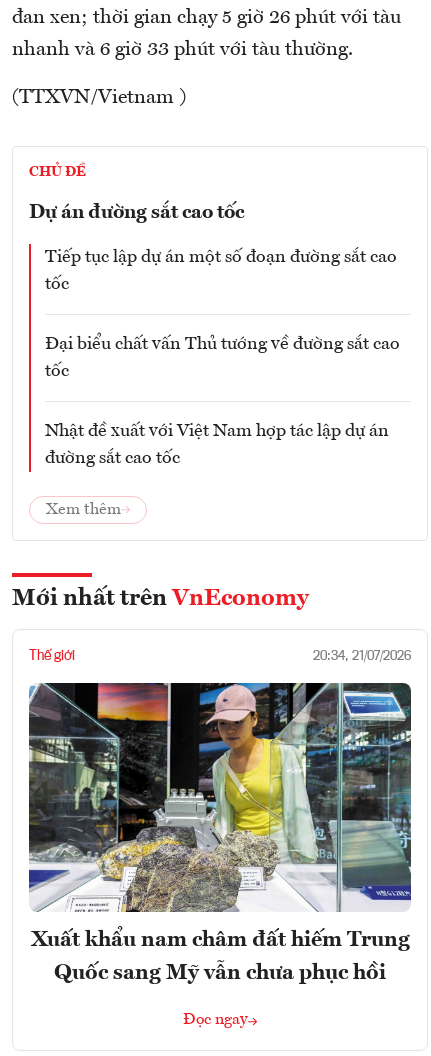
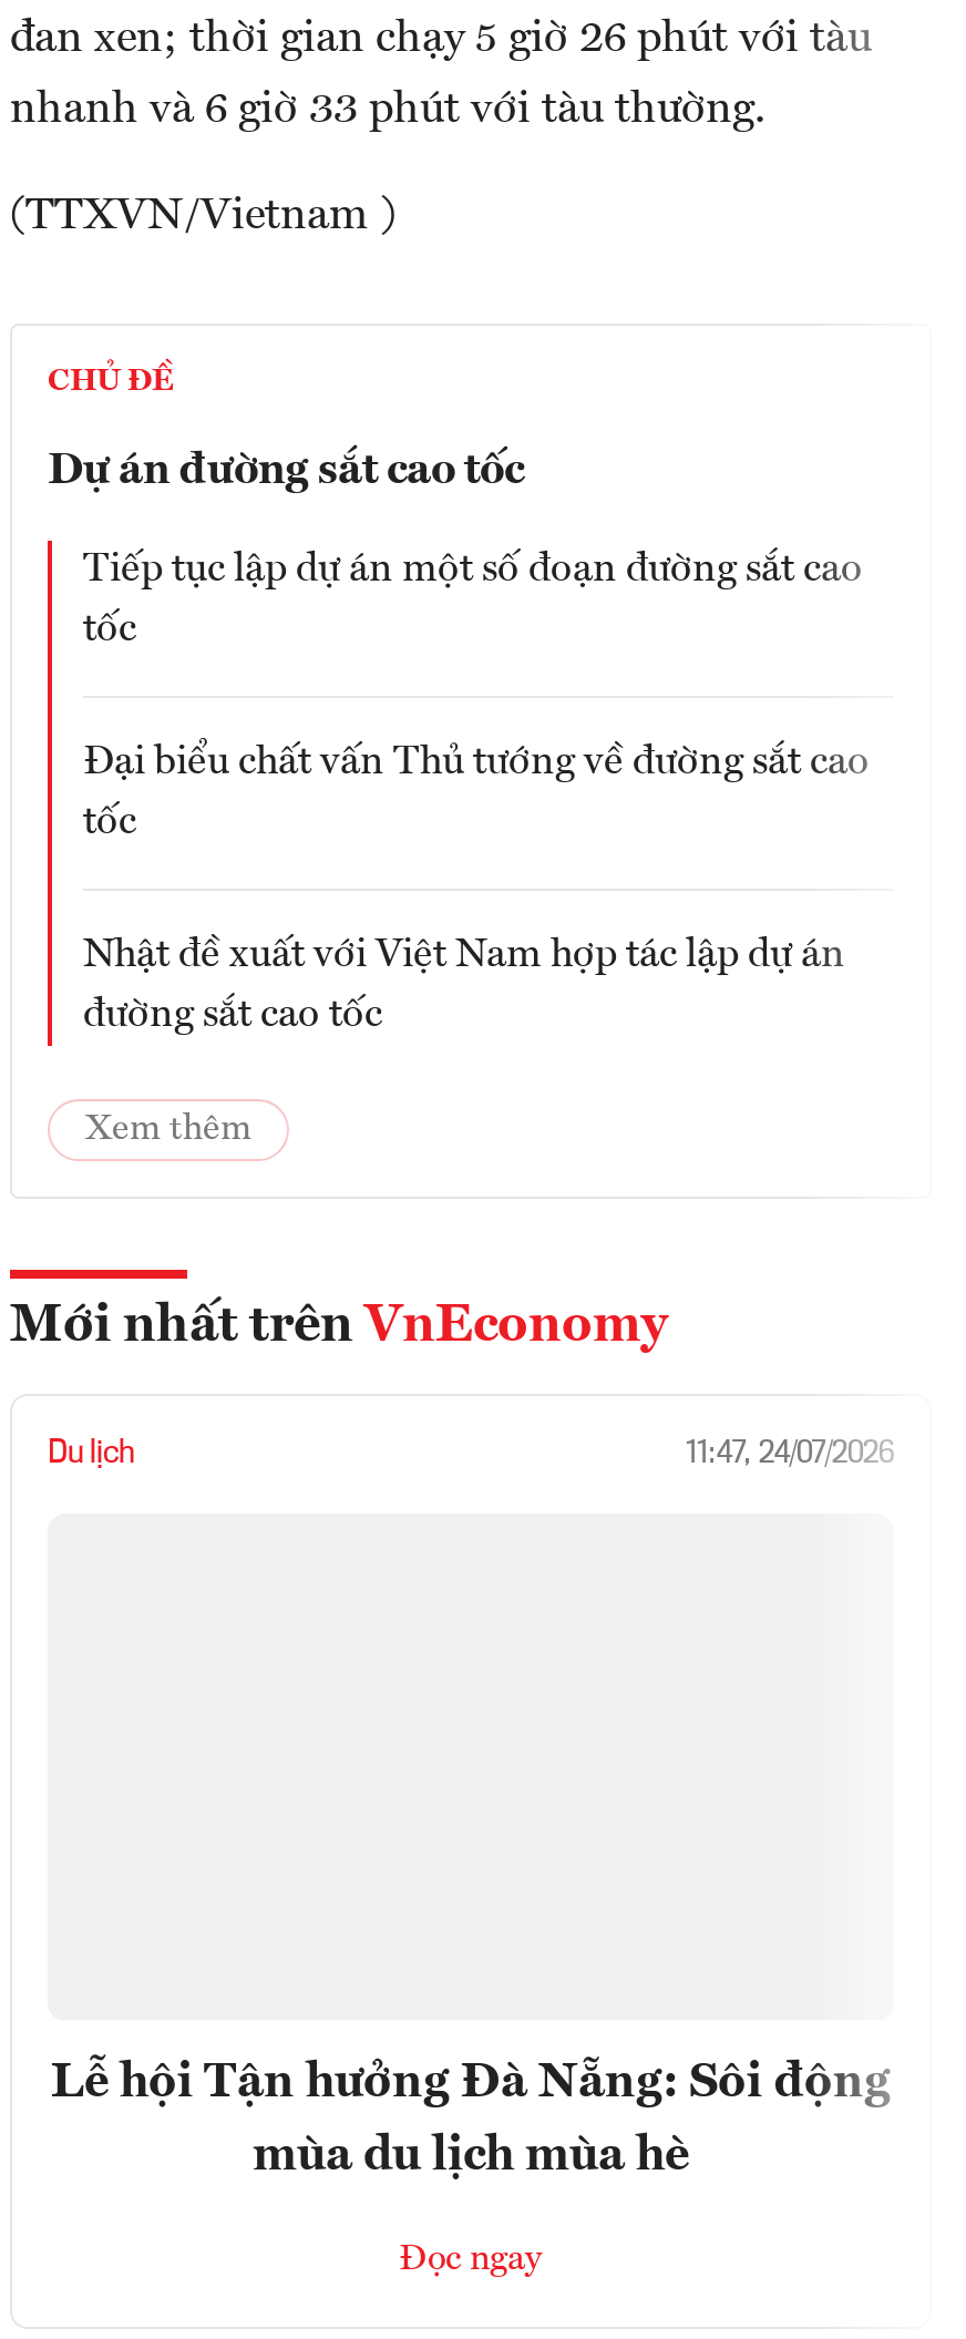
- Thế giới
- 20:34, 21/07/2026
+ Du lịch
+ 11:47, 24/07/2026

- [image]

- Xuất khẩu nam châm đất hiếm Trung
+ Lễ hội Tận hưởng Đà Nẵng: Sôi động

- Quốc sang Mỹ vẫn chưa phục hồi
+ mùa du lịch mùa hè
